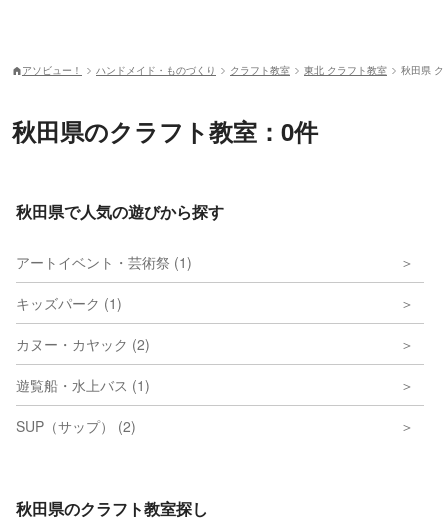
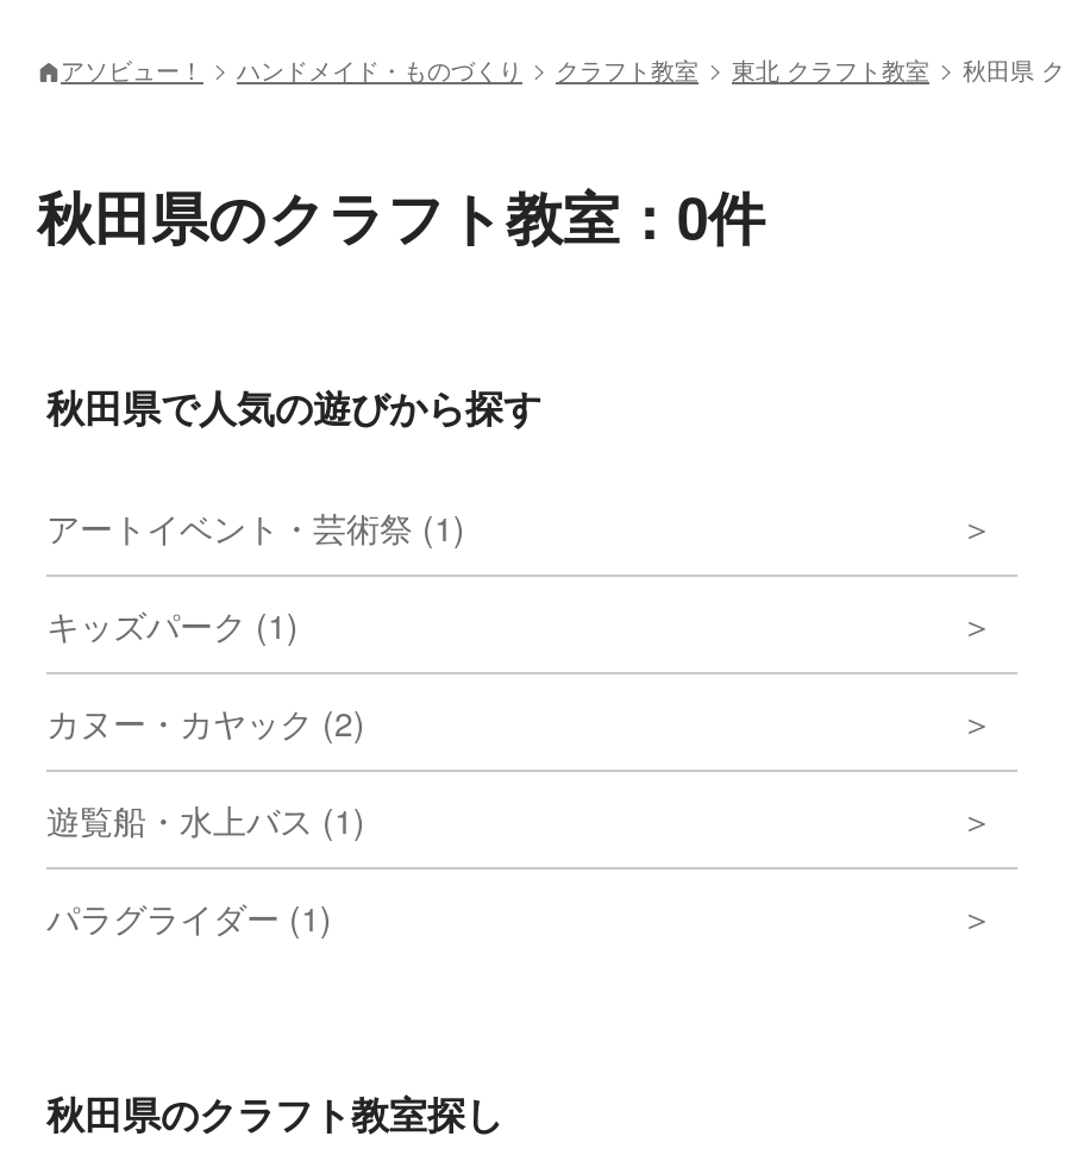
- SUP（サップ） (2)
+ パラグライダー (1)
